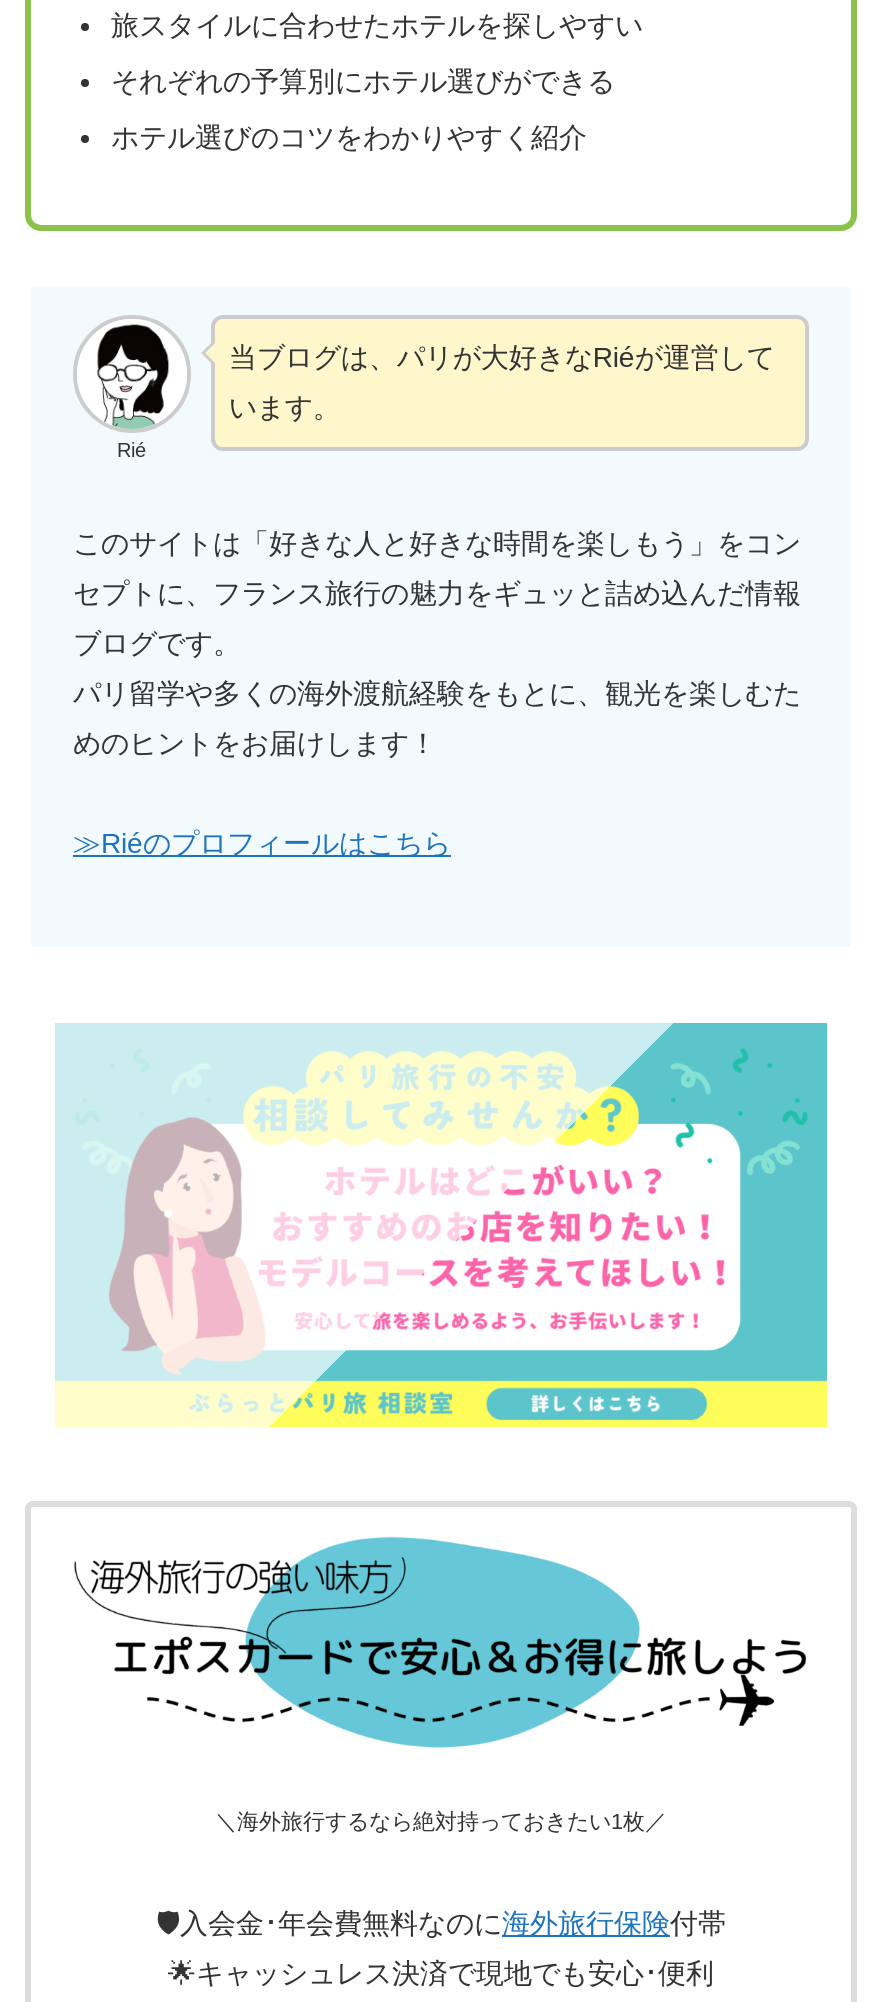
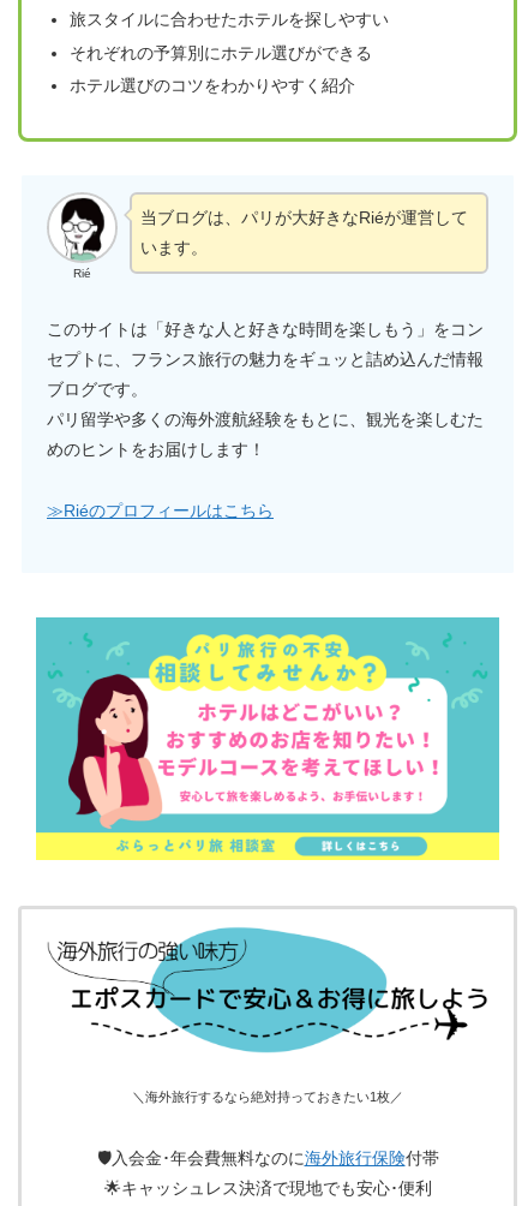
- [image]
+ [image]
